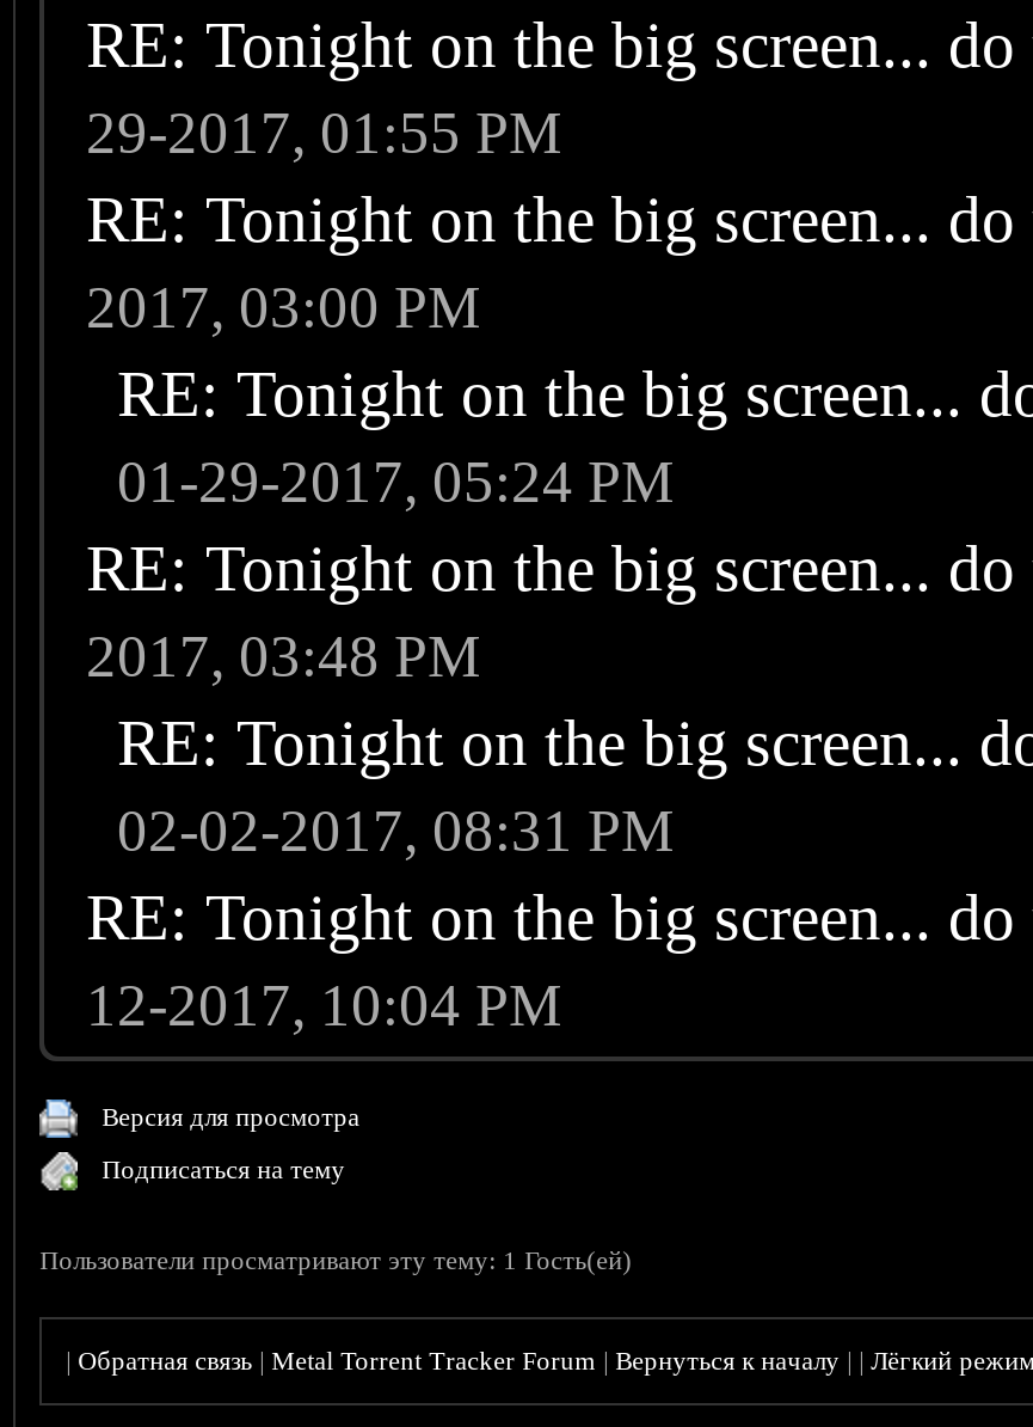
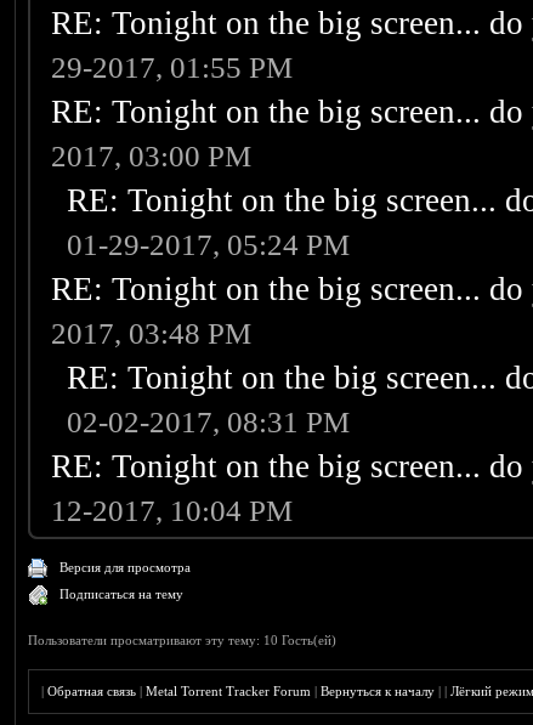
- Пользователи просматривают эту тему: 1 Гость(ей)
+ Пользователи просматривают эту тему: 10 Гость(ей)
